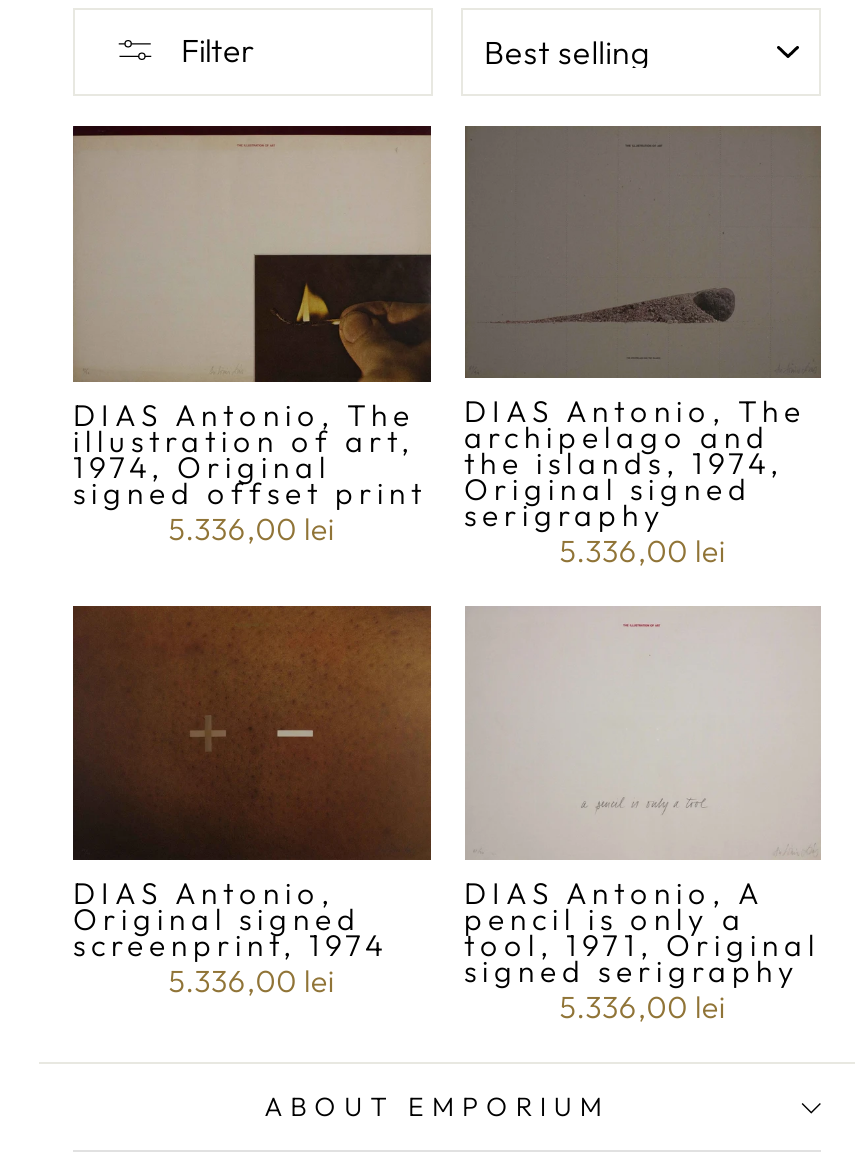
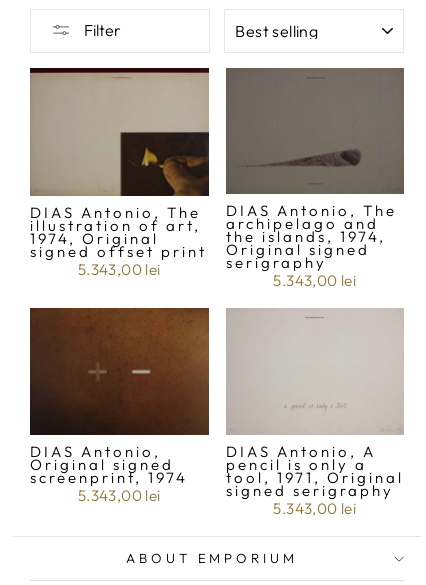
- 5.336,00 lei
+ 5.343,00 lei

- 5.336,00 lei
+ 5.343,00 lei

- 5.336,00 lei
+ 5.343,00 lei

- 5.336,00 lei
+ 5.343,00 lei
